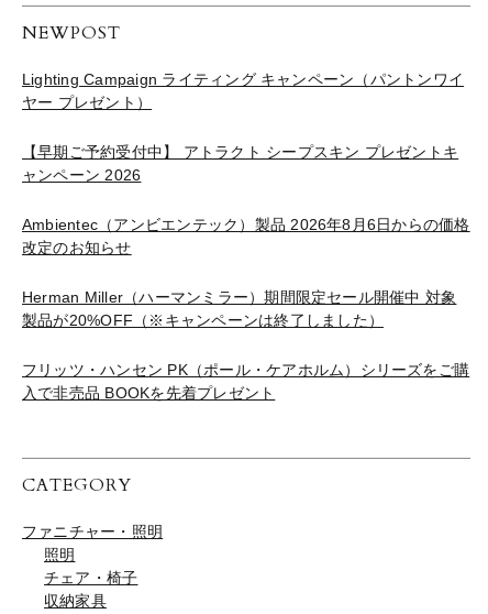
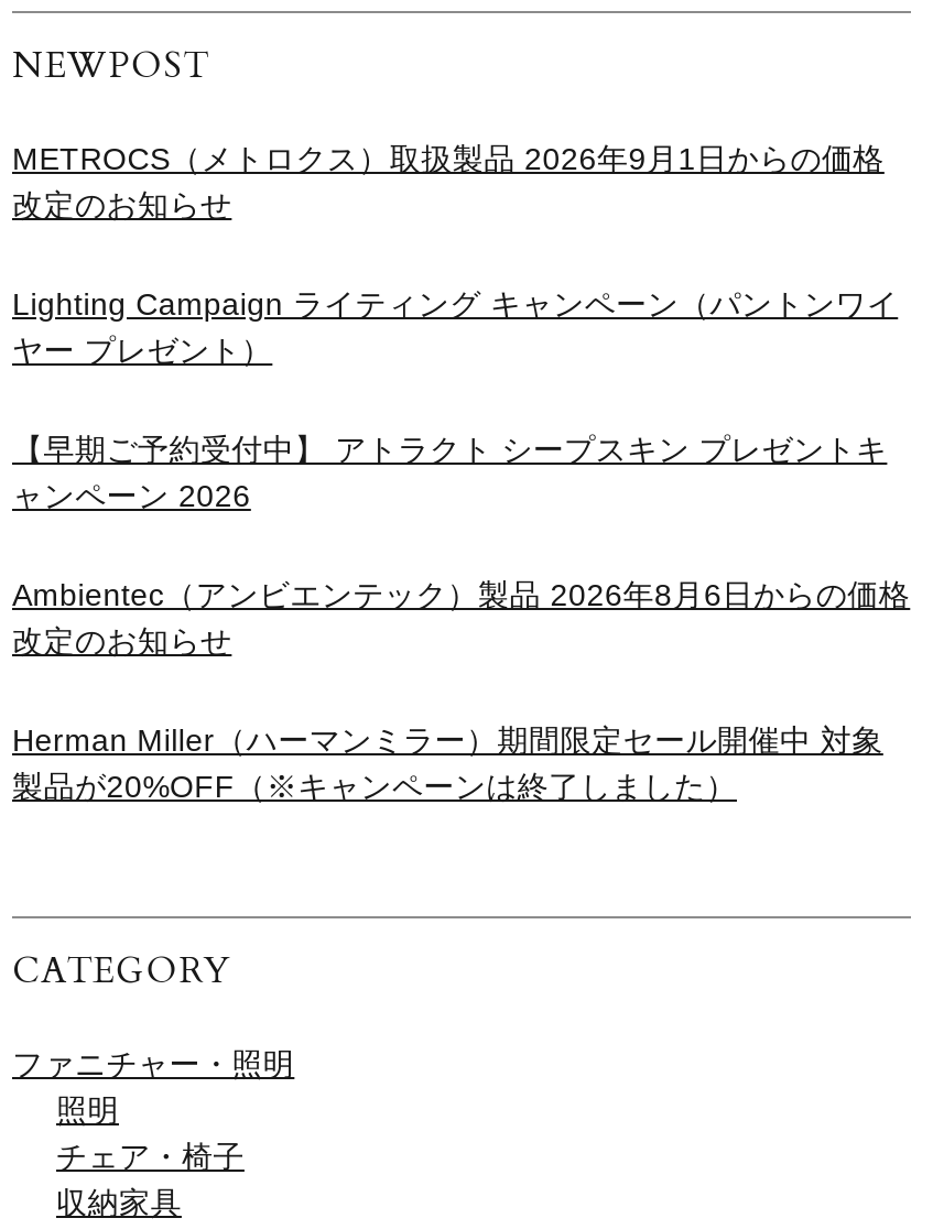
+ METROCS（メトロクス）取扱製品 2026年9月1日からの価格
+ 改定のお知らせ

moved down: Lighting Campaign ライティング キャンペーン（パントンワイ | 【早期ご予約受付中】 アトラクト シープスキン プレゼントキ | ャンペーン 2026 | Ambientec（アンビエンテック）製品 2026年8月6日からの価格 | 改定のお知らせ | Herman Miller（ハーマンミラー）期間限定セール開催中 対象 | 製品が20%OFF（※キャンペーンは終了しました）

- フリッツ・ハンセン PK（ポール・ケアホルム）シリーズをご購
- 入で非売品 BOOKを先着プレゼント
